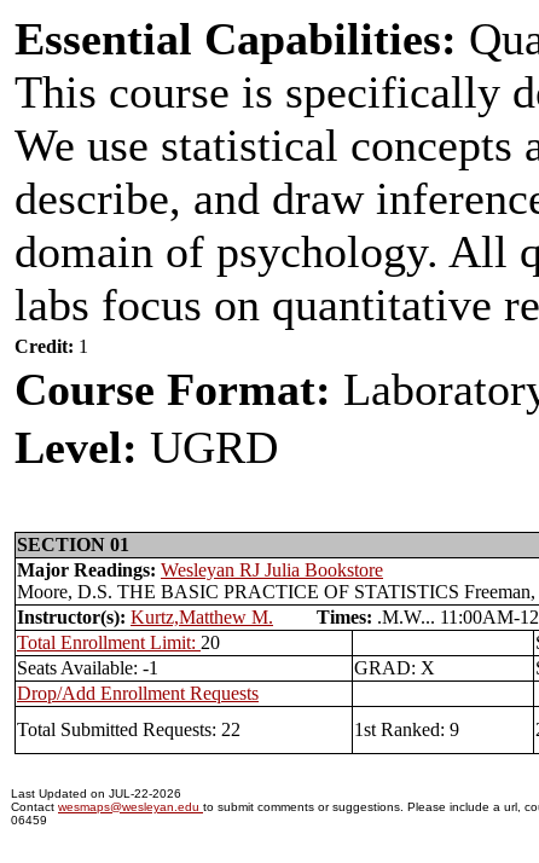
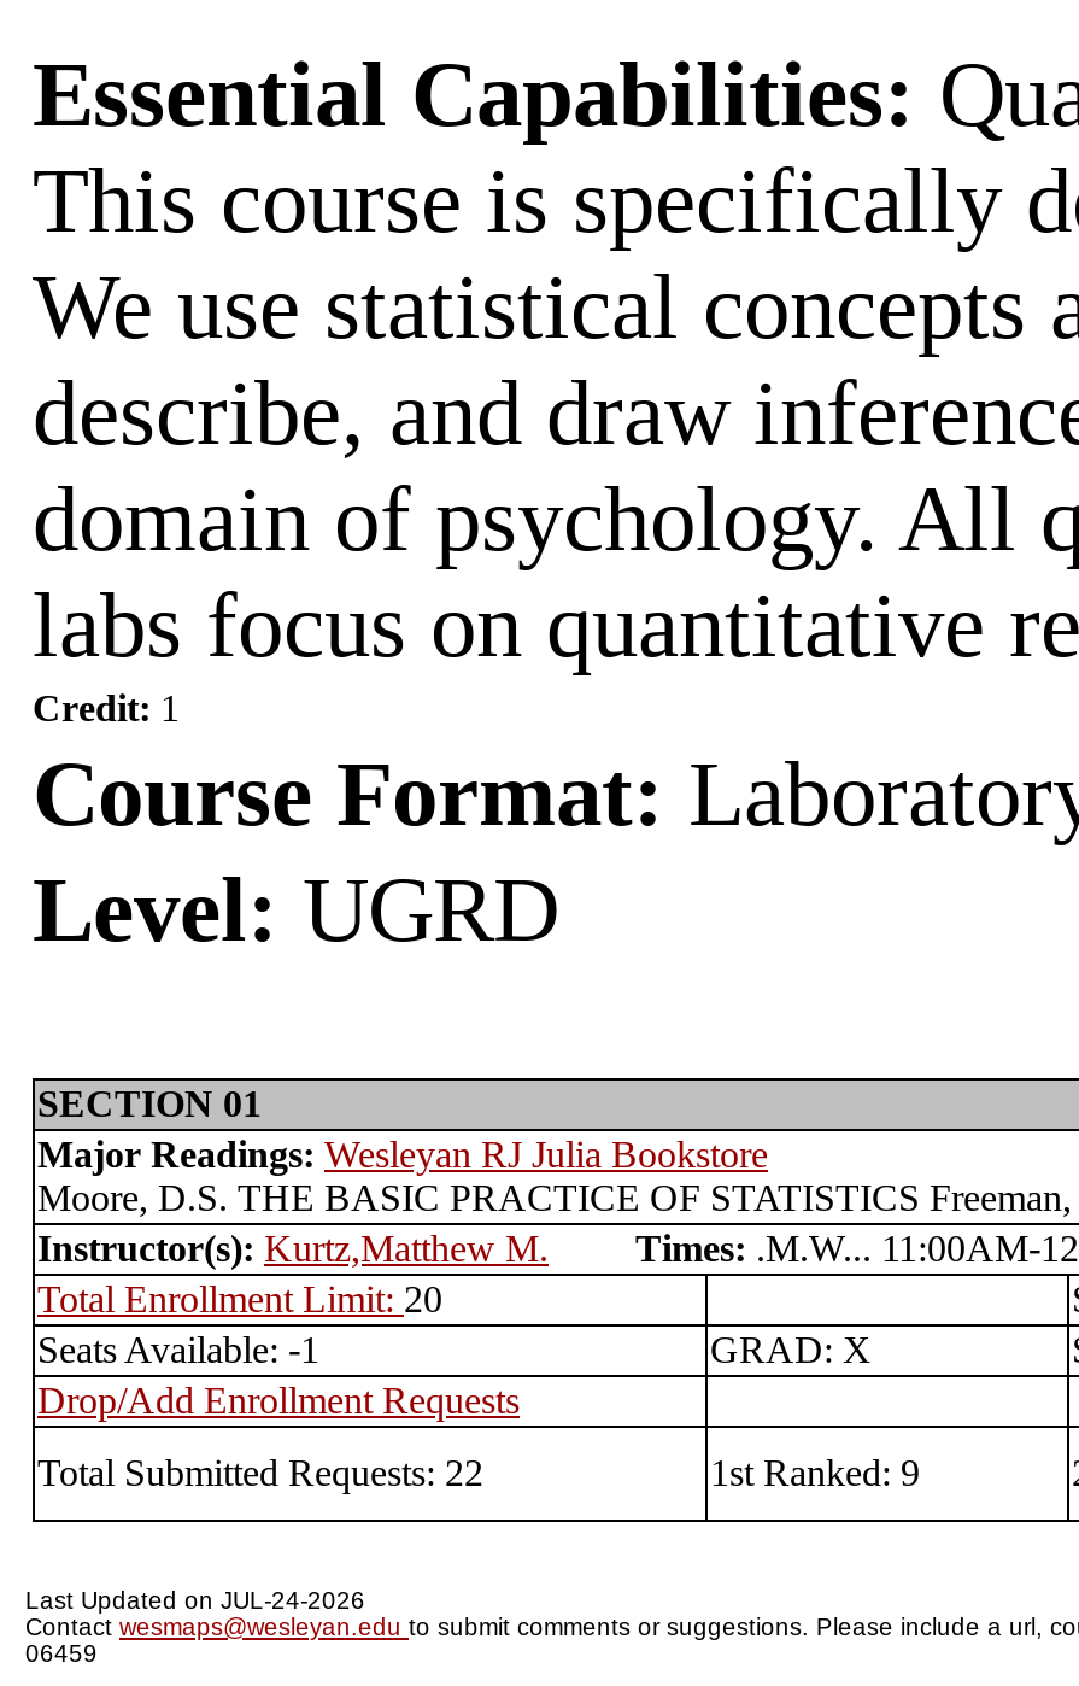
- Last Updated on JUL-22-2026
+ Last Updated on JUL-24-2026
